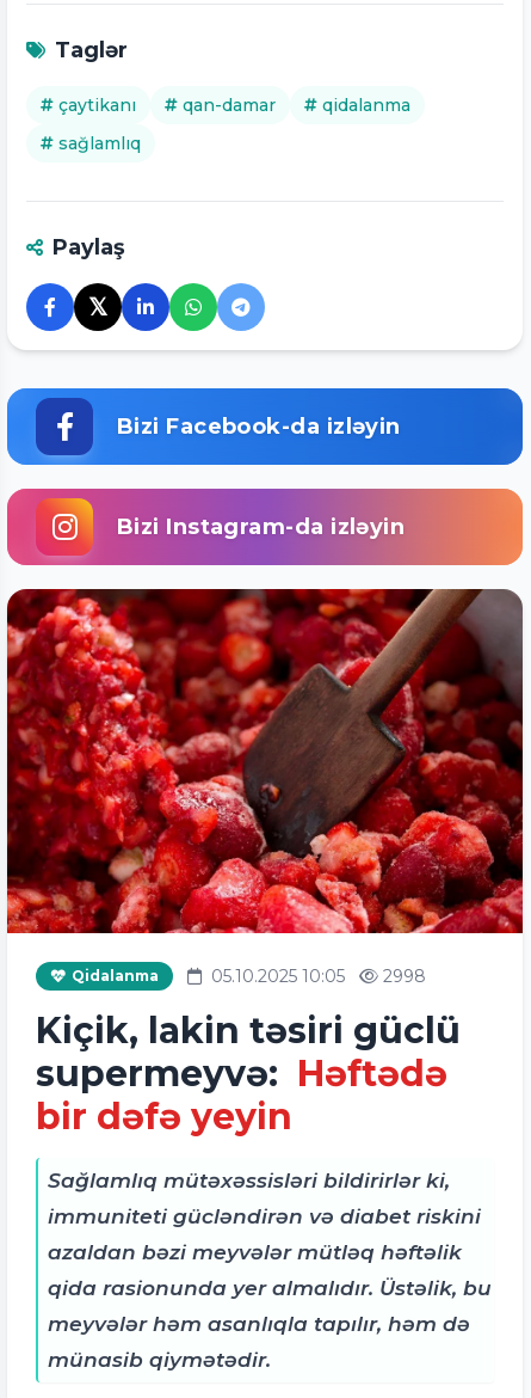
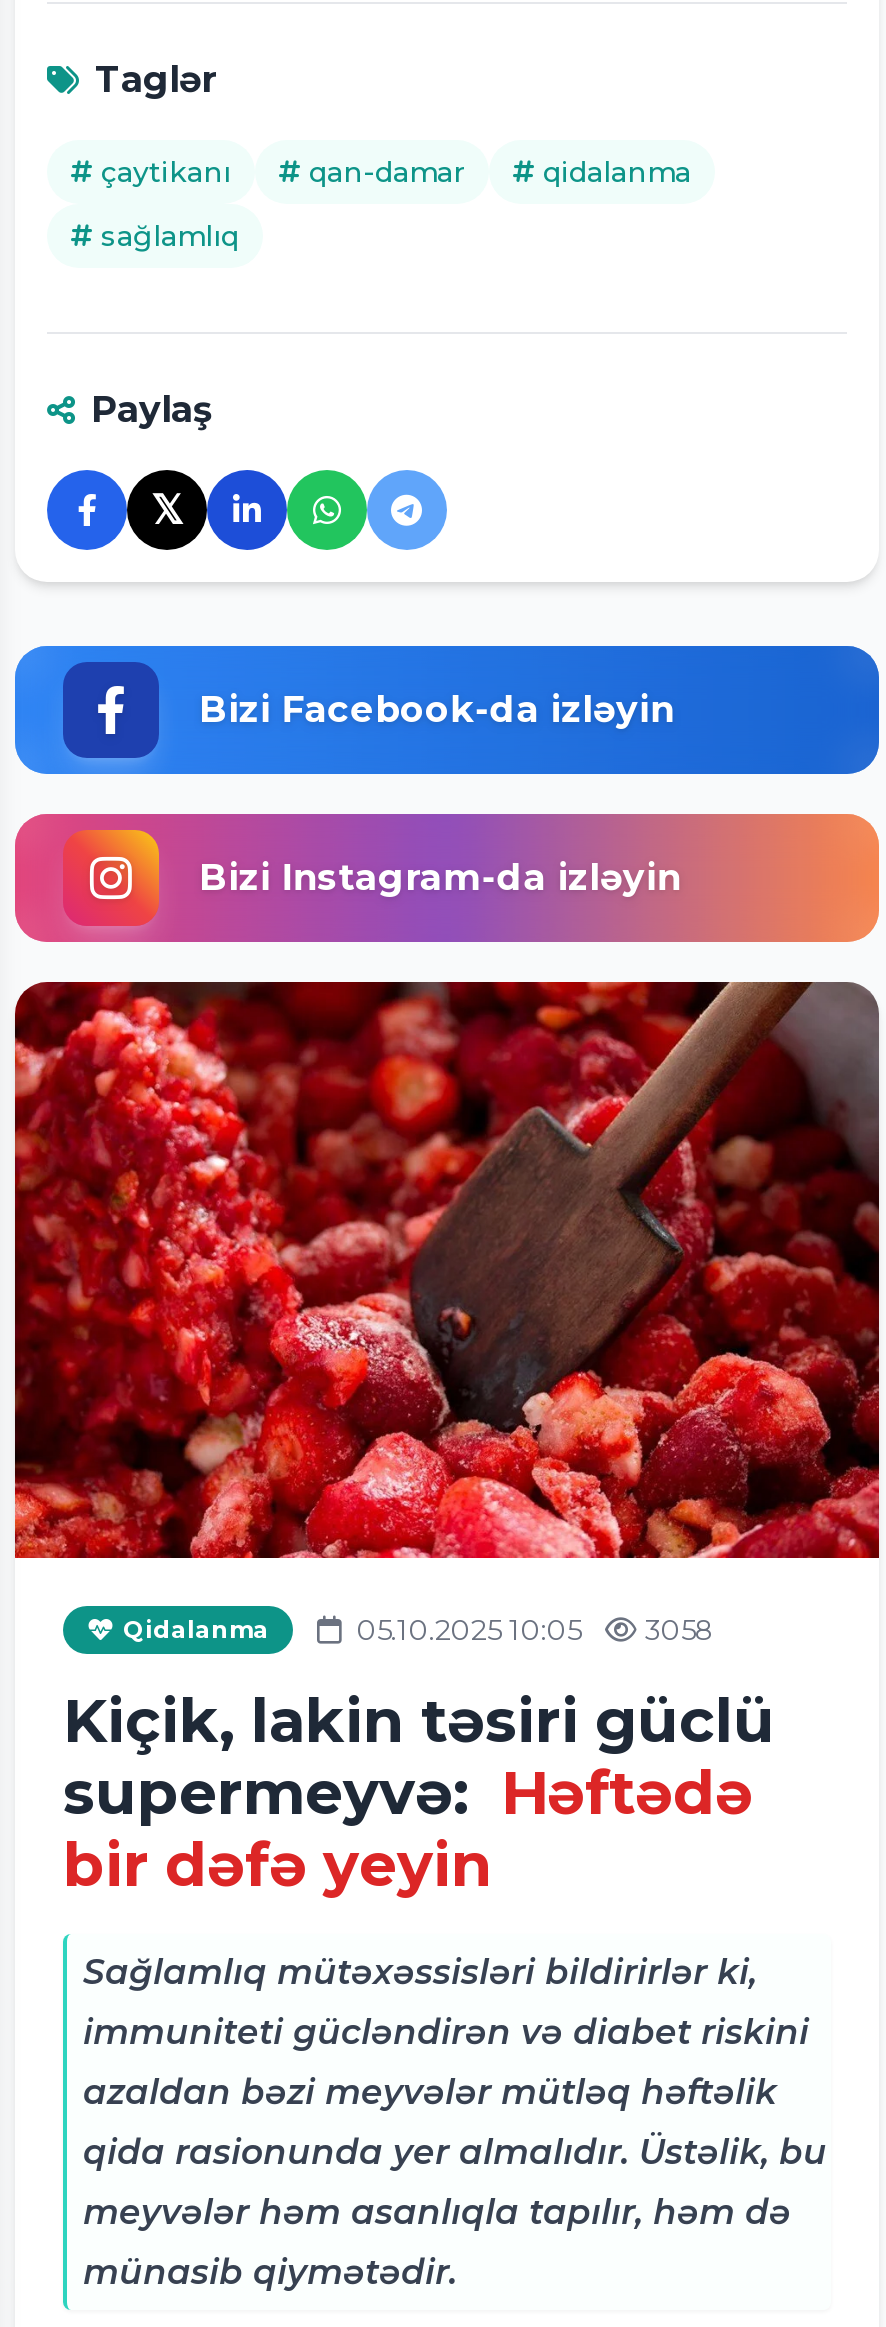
- 05.10.2025 10:05 2998
+ 05.10.2025 10:05 3058
